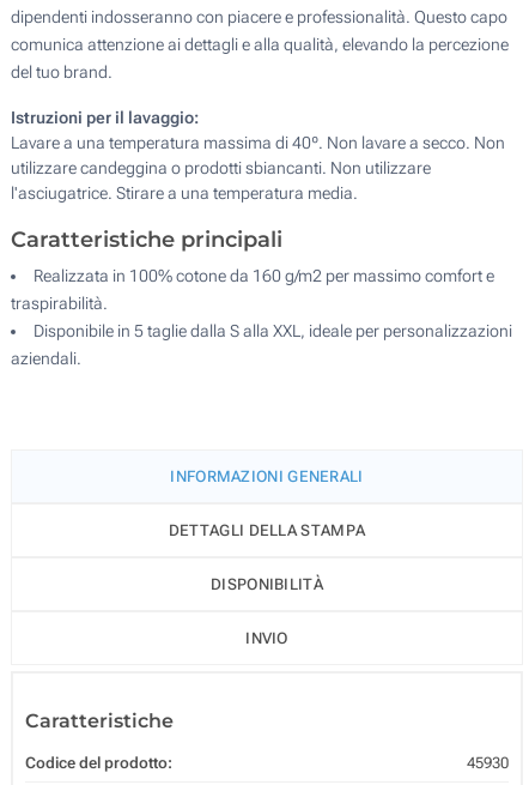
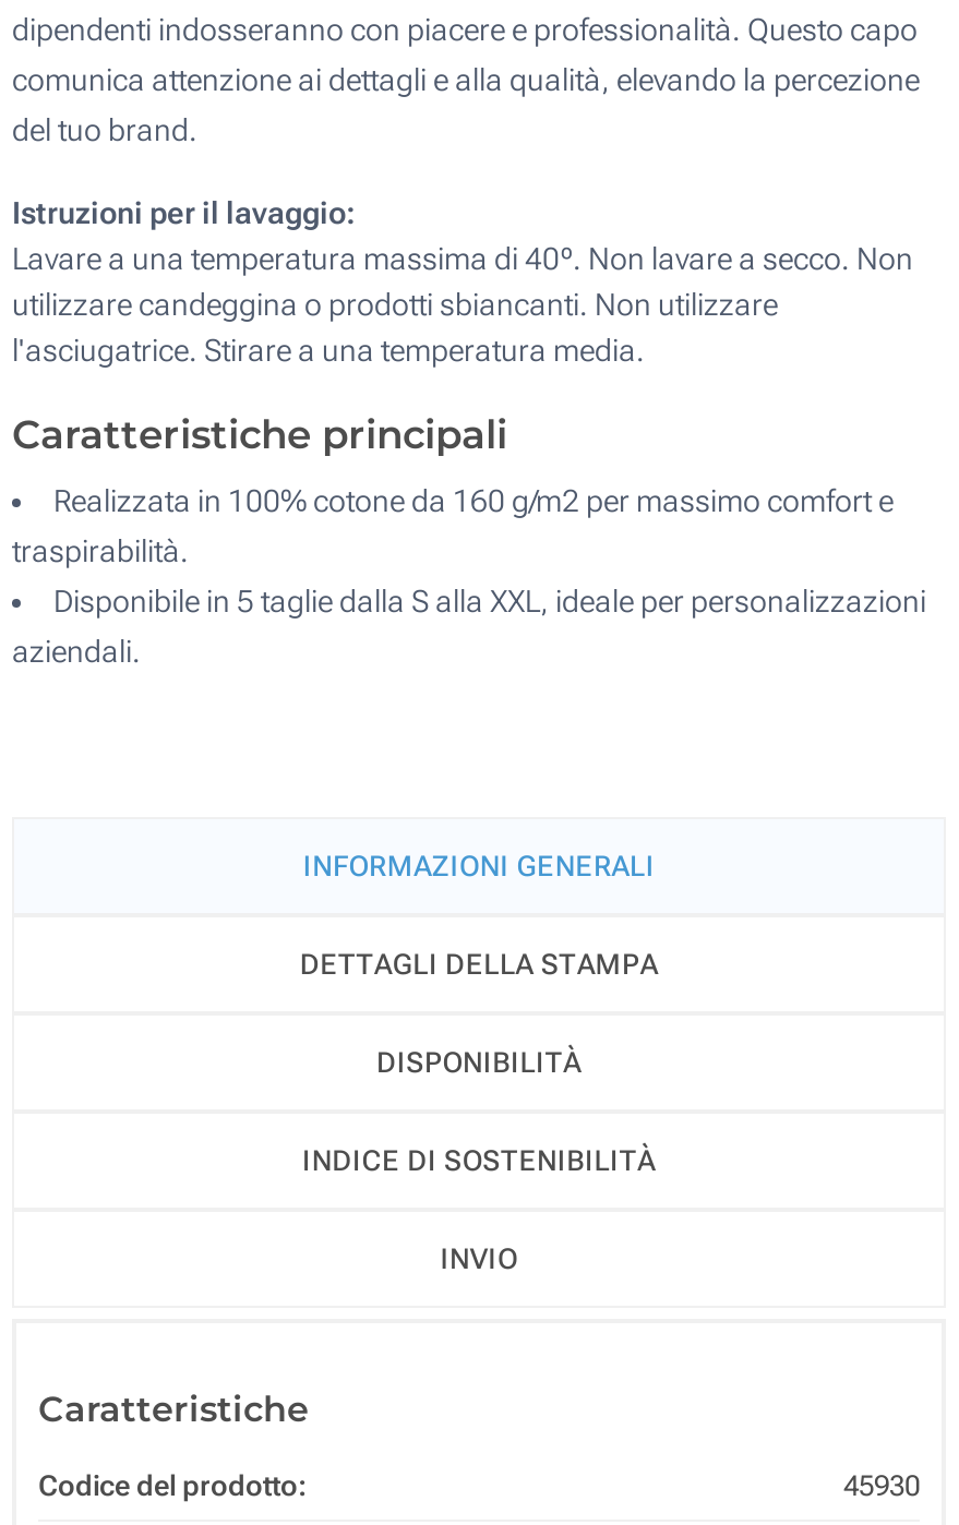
+ INDICE DI SOSTENIBILITÀ
